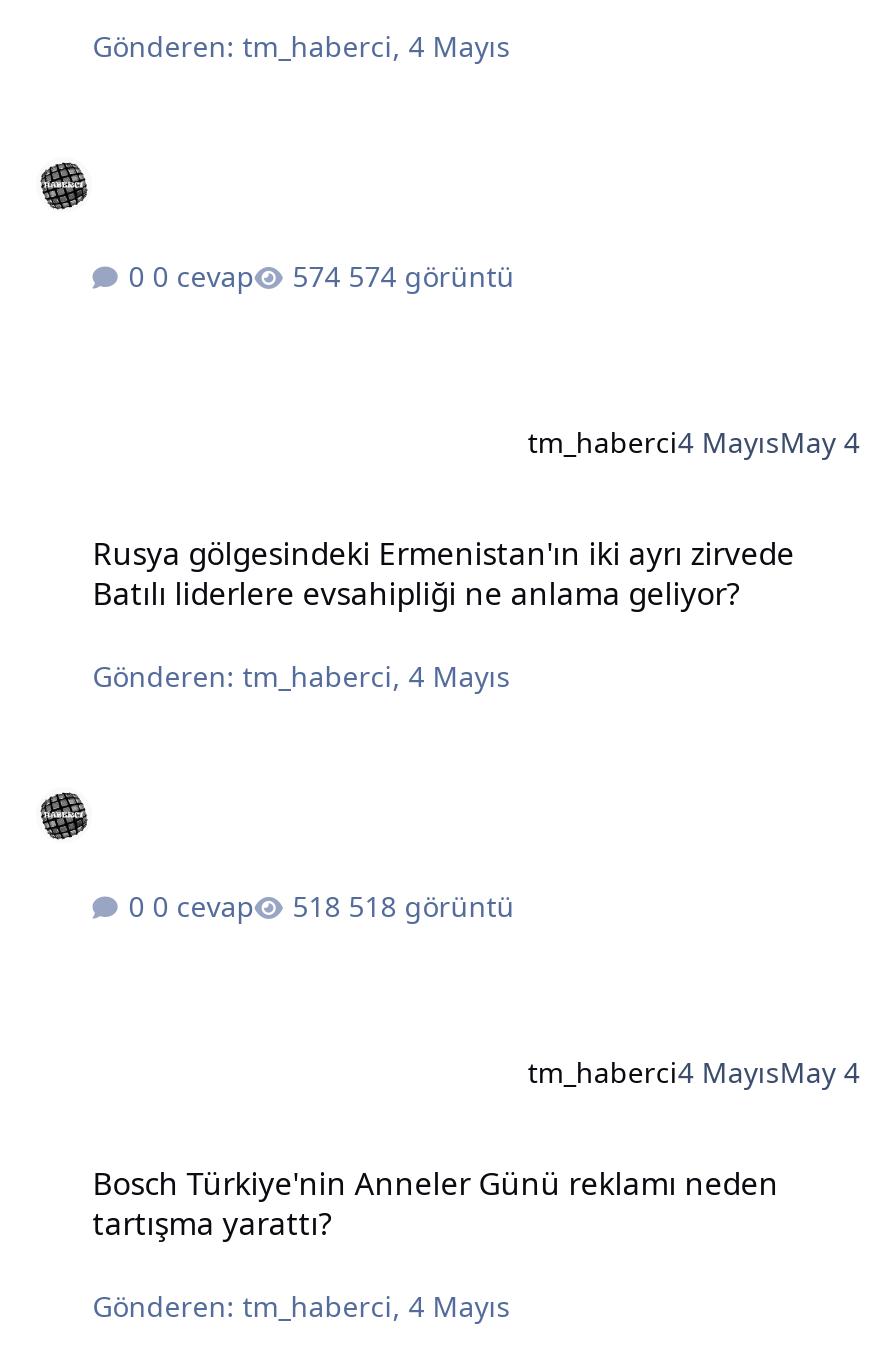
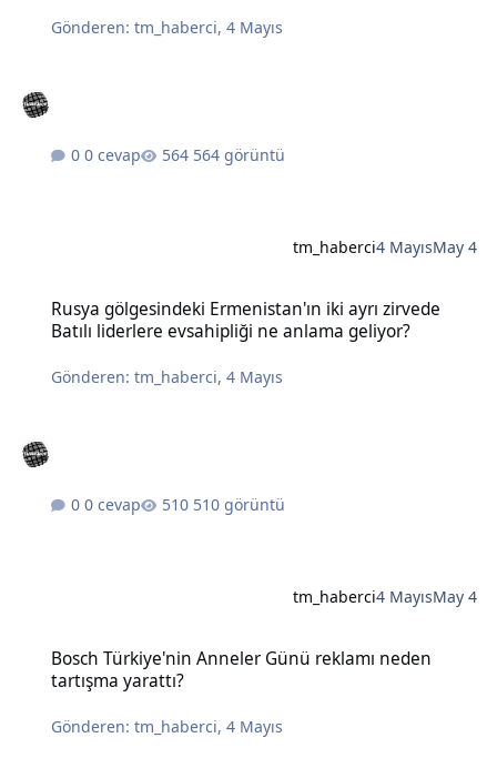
- 574 görüntü
+ 564 görüntü

- 518 görüntü
+ 510 görüntü
